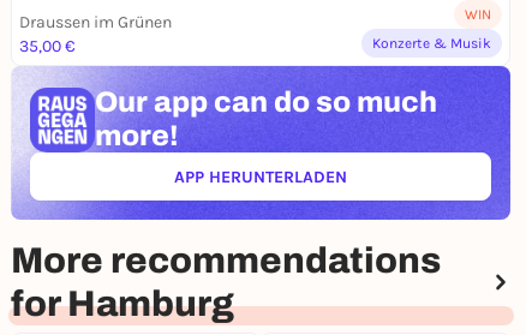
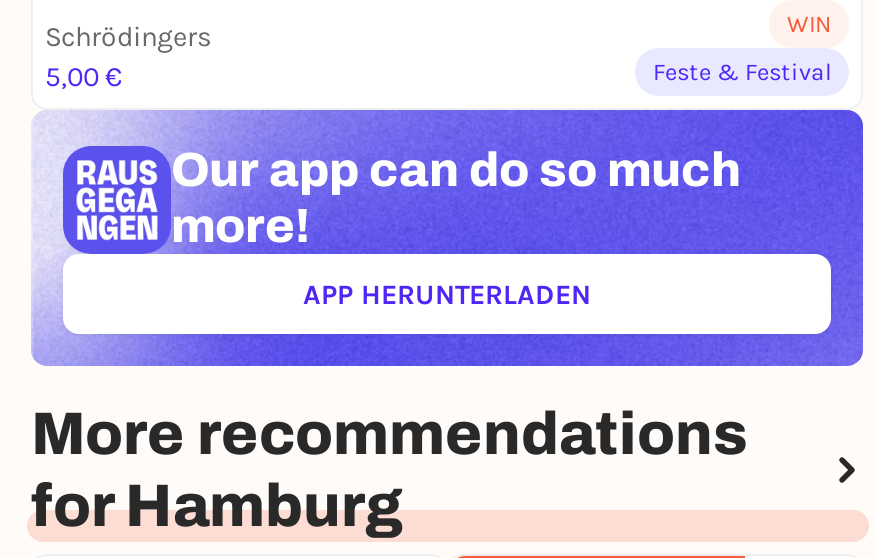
- Draussen im Grünen
- 35,00 €
+ Schrödingers
+ 5,00 €

- Konzerte & Musik
+ Feste & Festival
